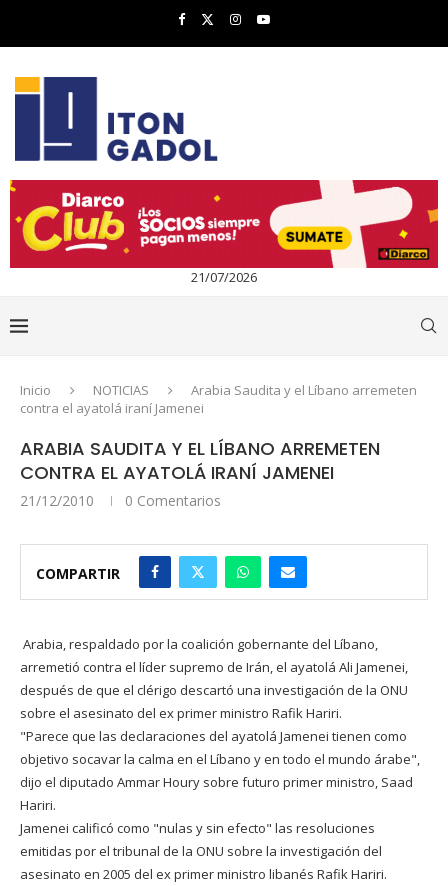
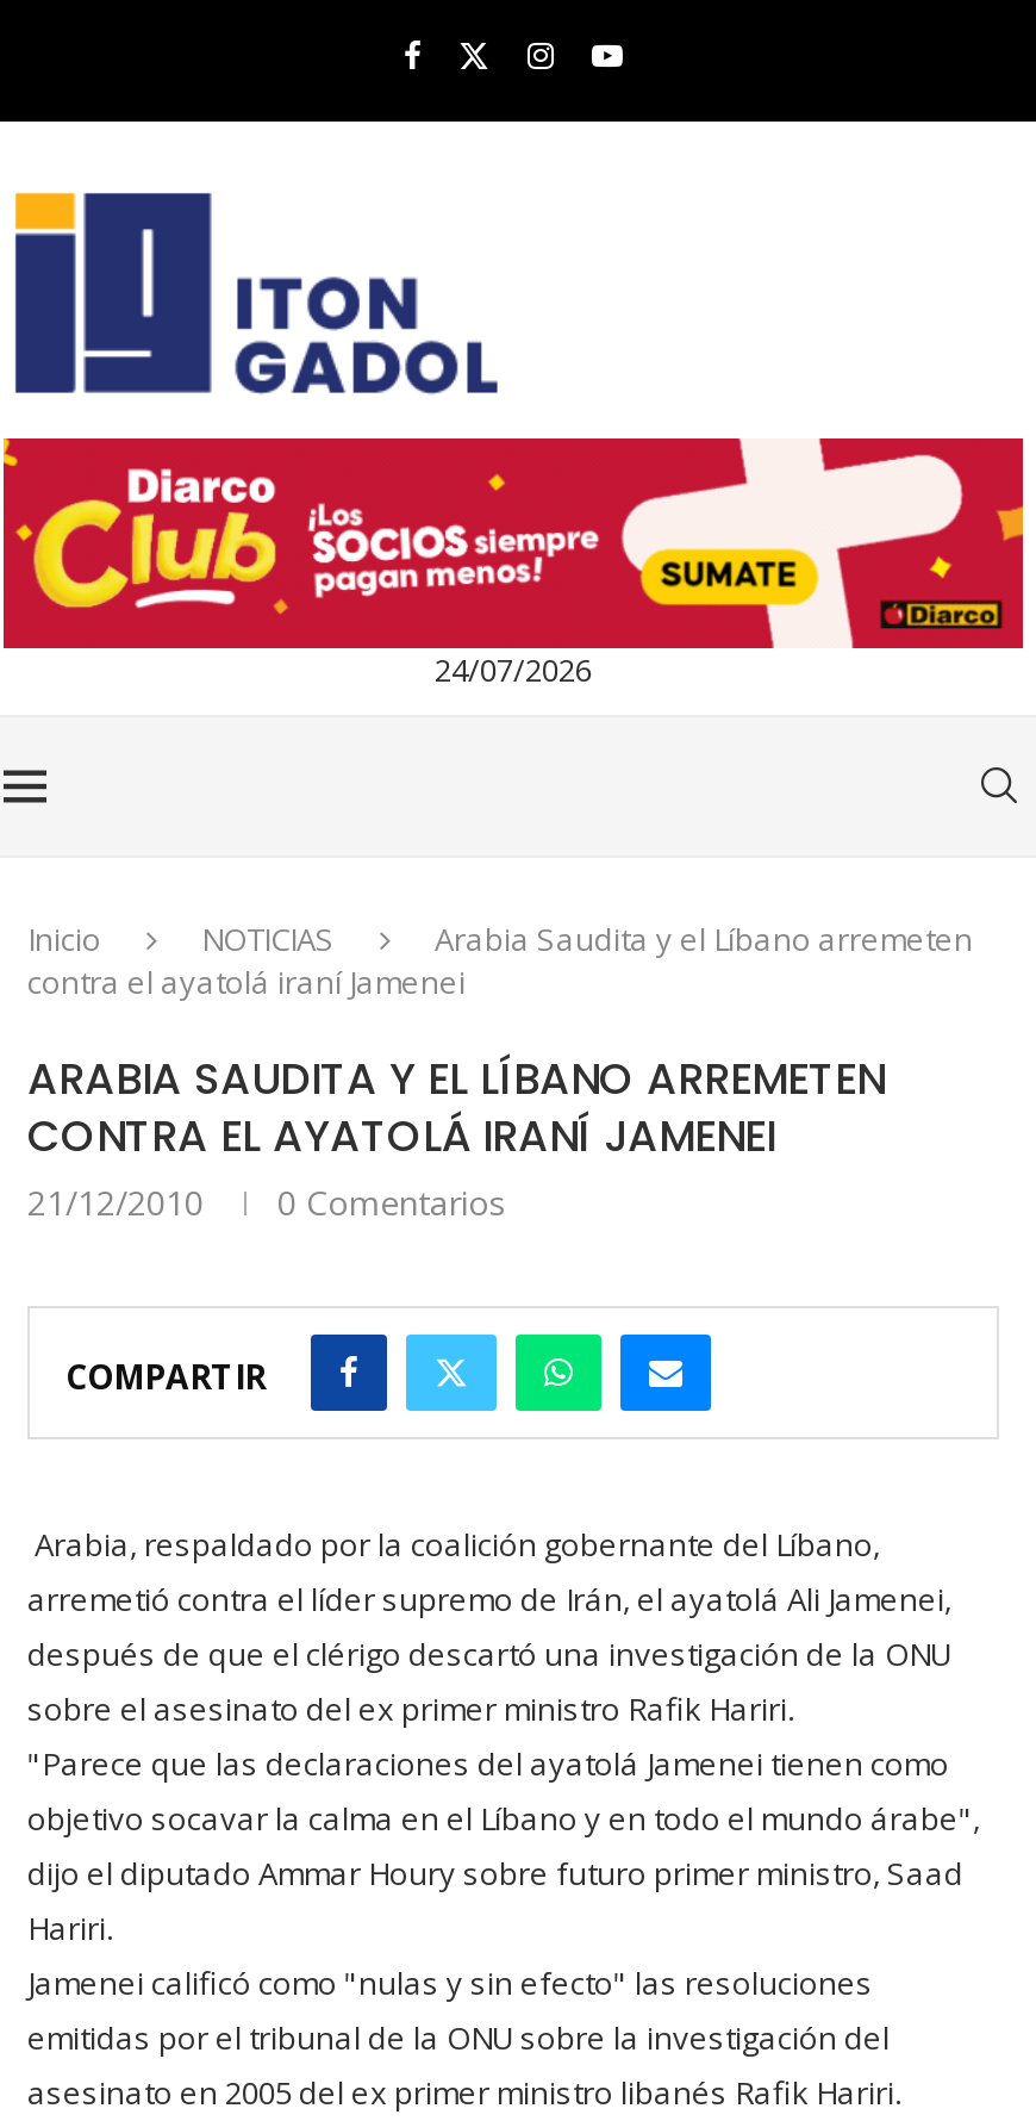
- 21/07/2026
+ 24/07/2026
